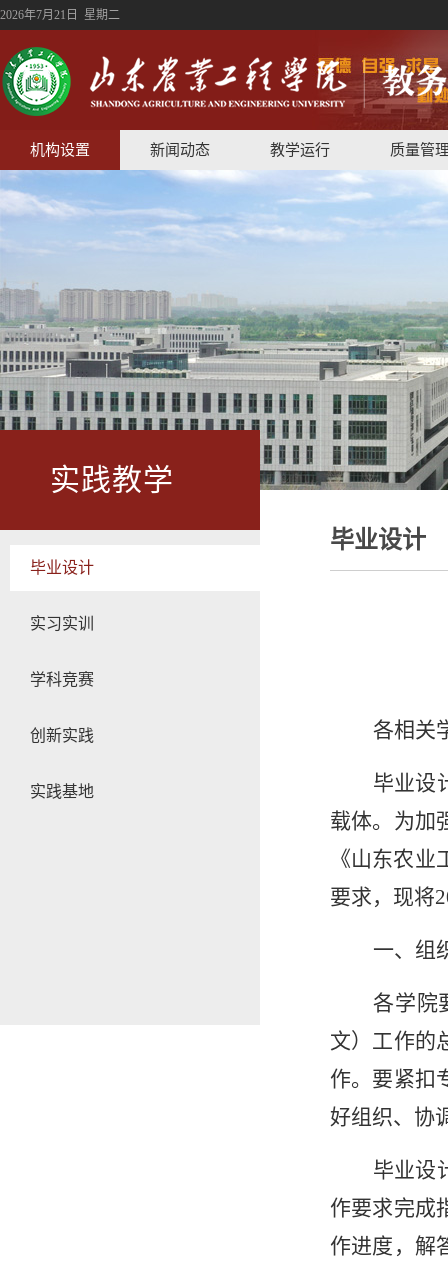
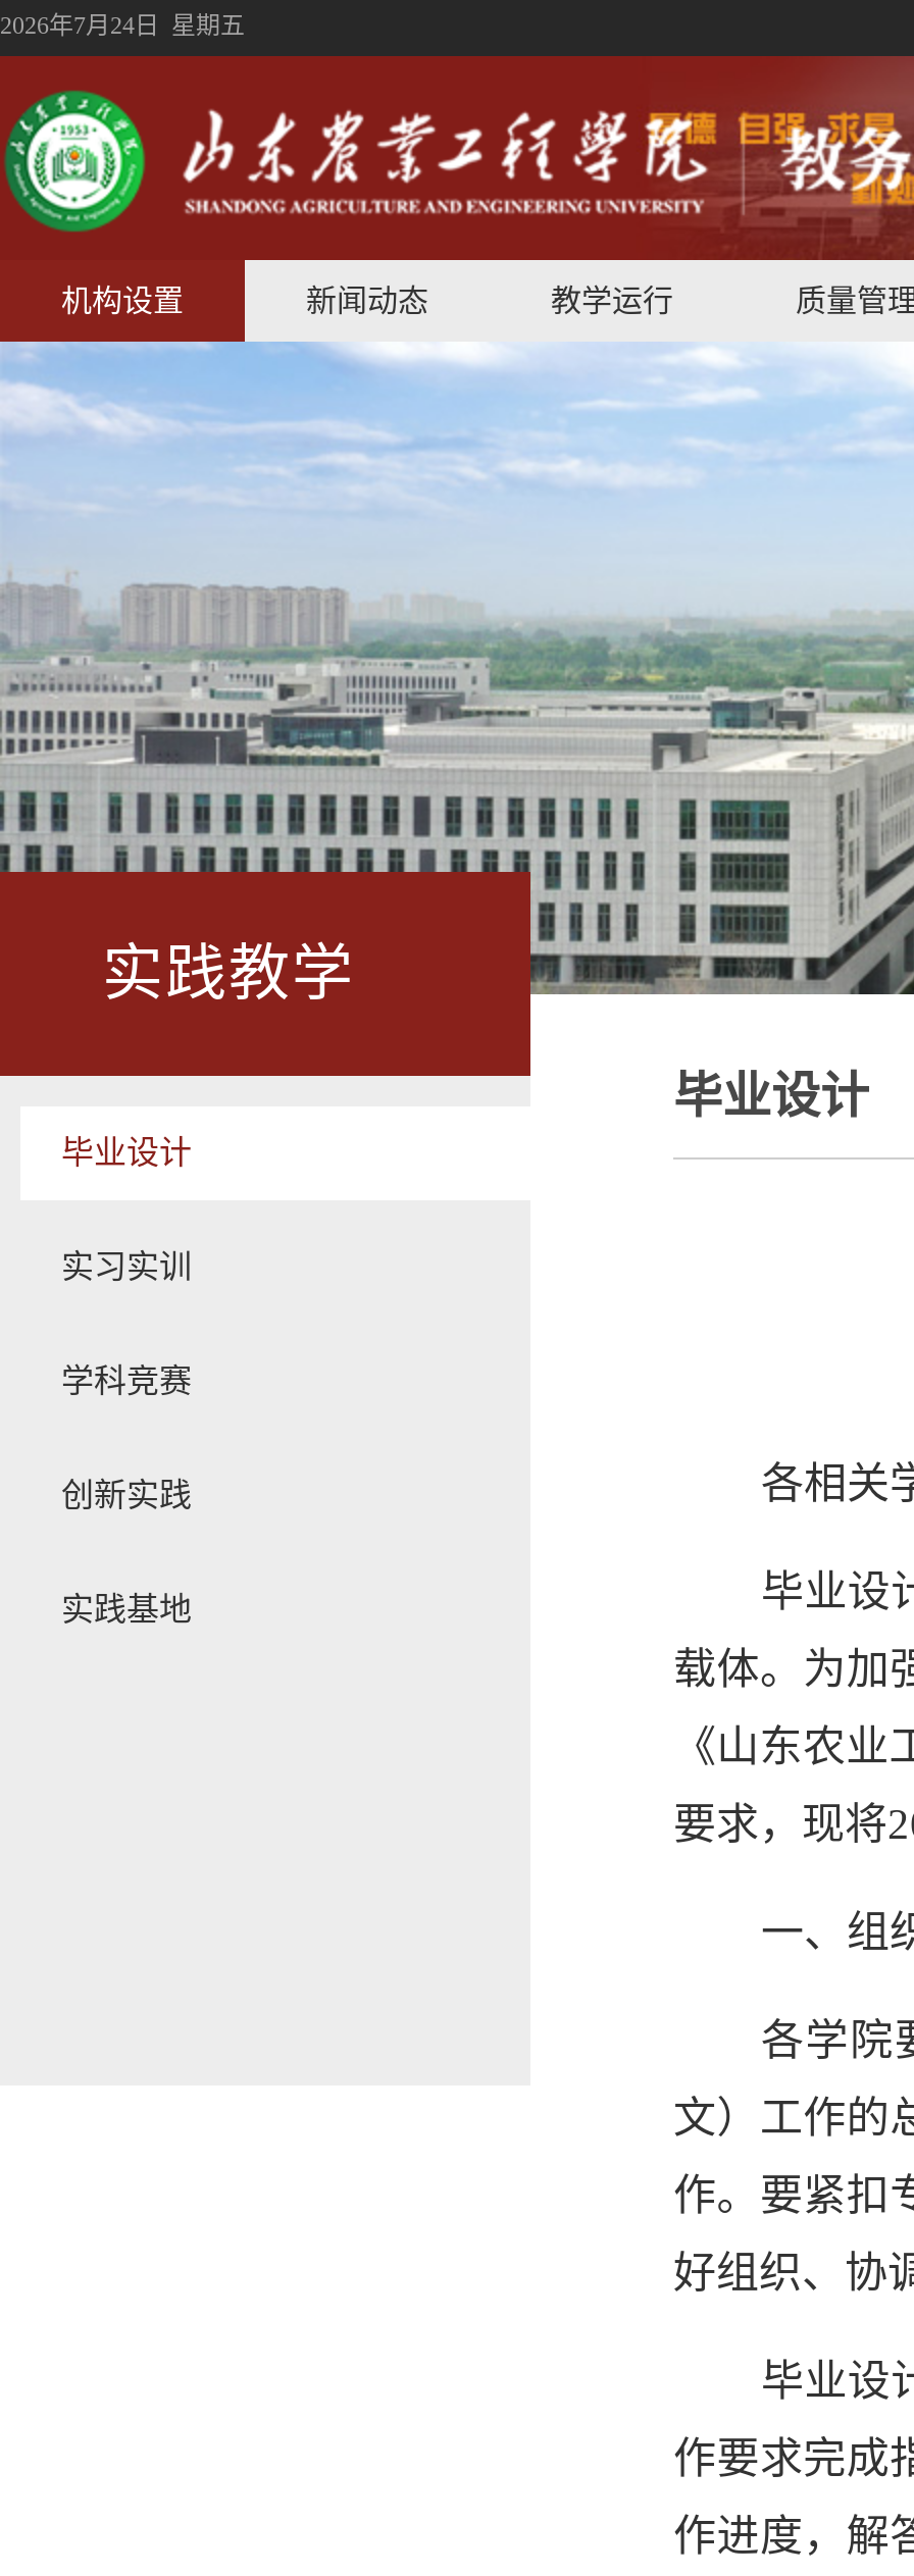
- 2026年7月21日 星期二
+ 2026年7月24日 星期五
